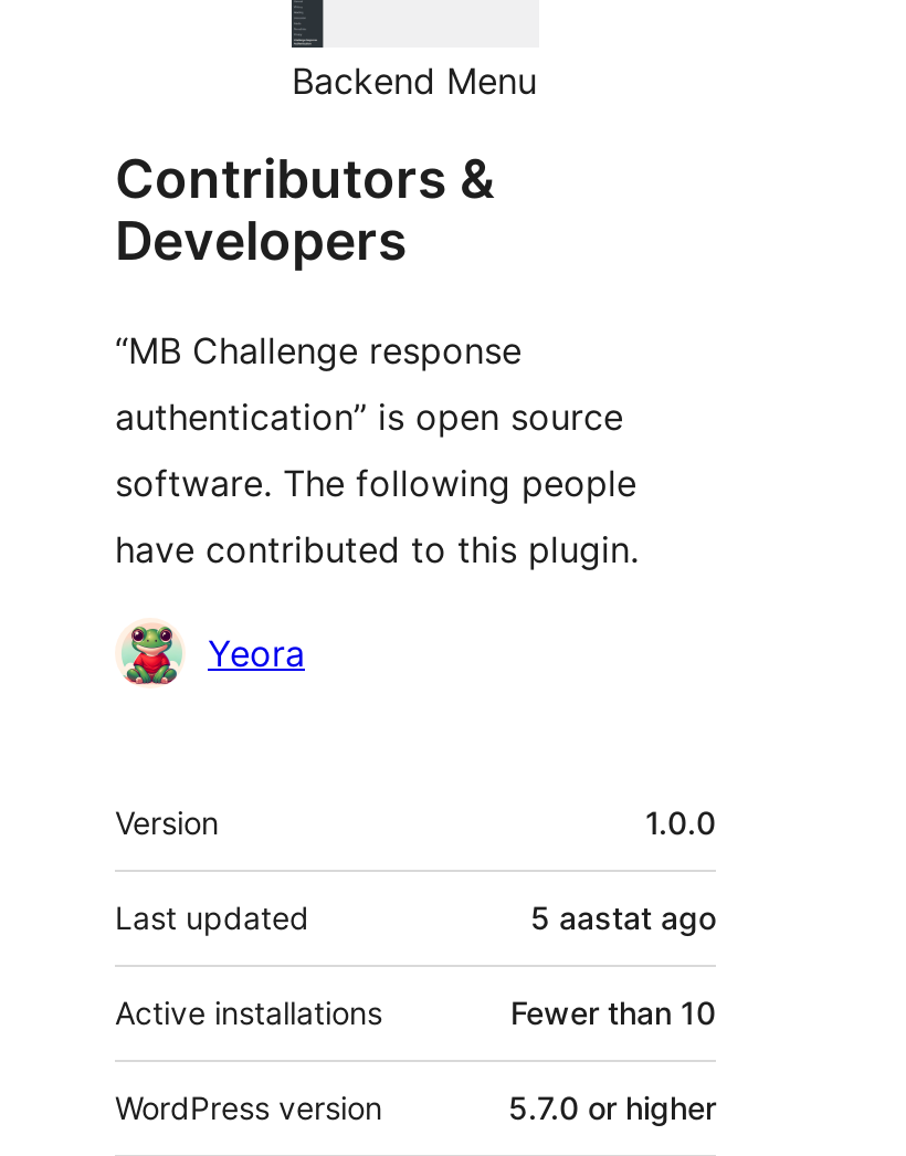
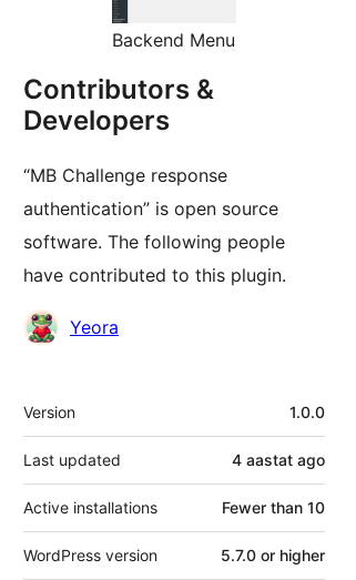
- 5 aastat ago
+ 4 aastat ago
